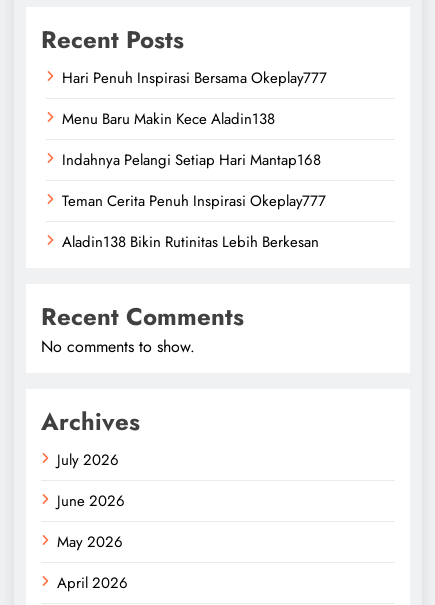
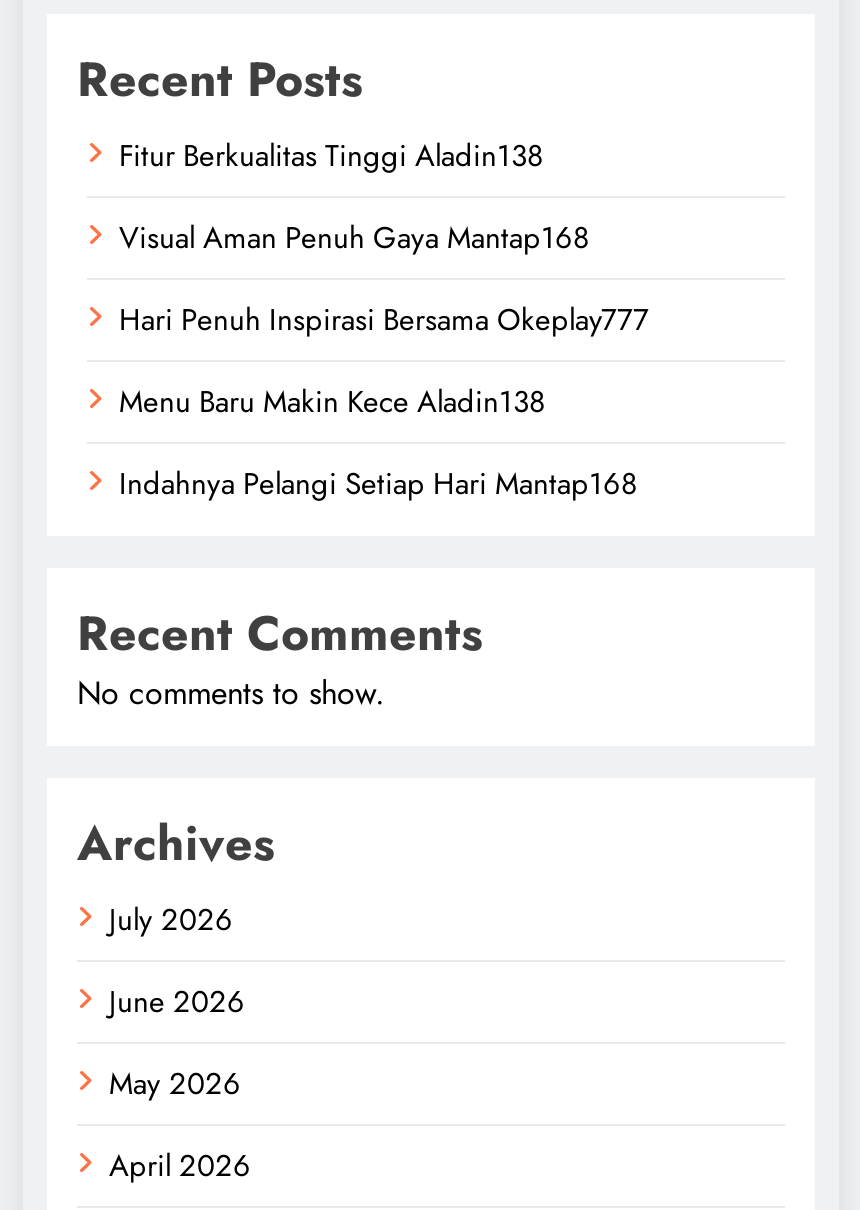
+ Fitur Berkualitas Tinggi Aladin138
+ Visual Aman Penuh Gaya Mantap168

moved down: Hari Penuh Inspirasi Bersama Okeplay777 | Menu Baru Makin Kece Aladin138 | Indahnya Pelangi Setiap Hari Mantap168

- Teman Cerita Penuh Inspirasi Okeplay777
- Aladin138 Bikin Rutinitas Lebih Berkesan
